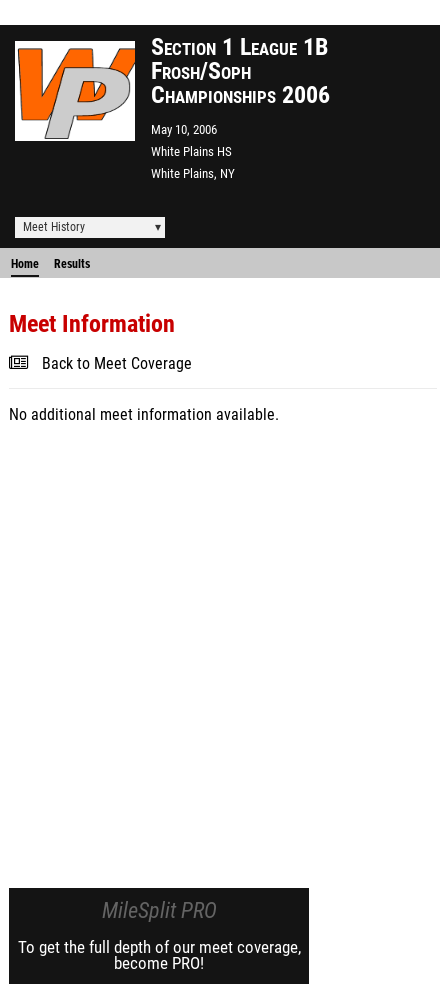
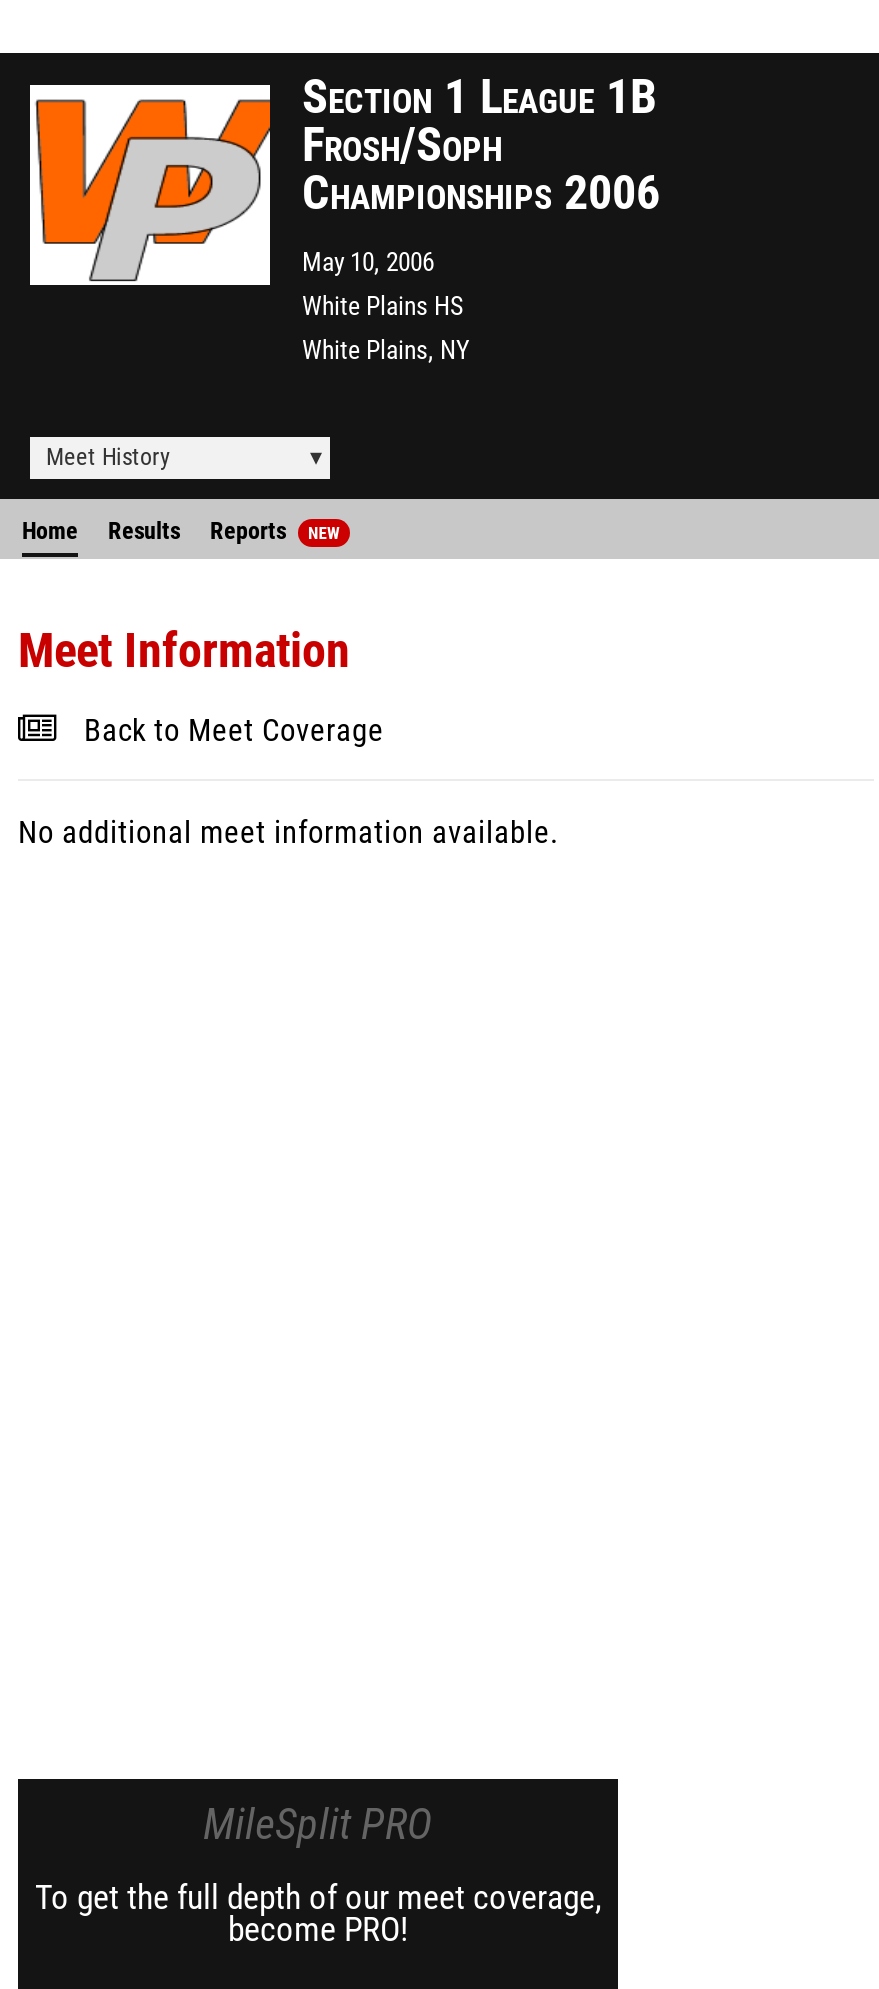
+ Reports
+ NEW
